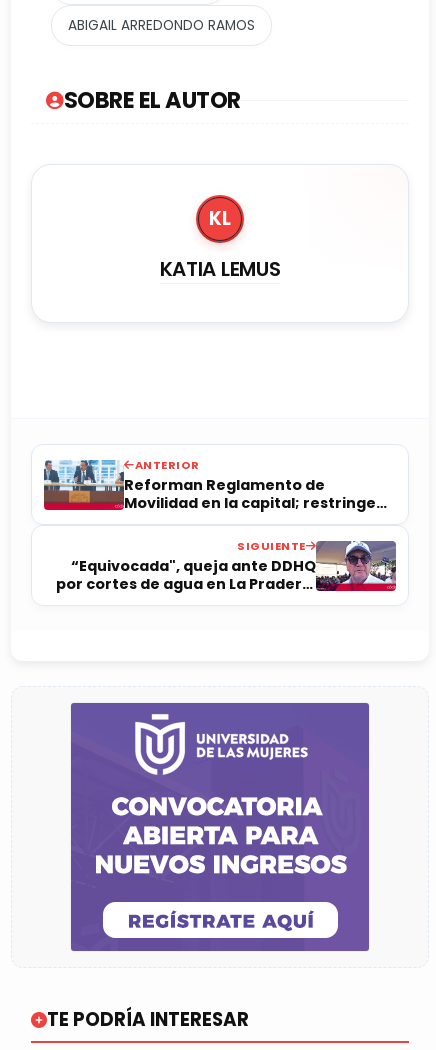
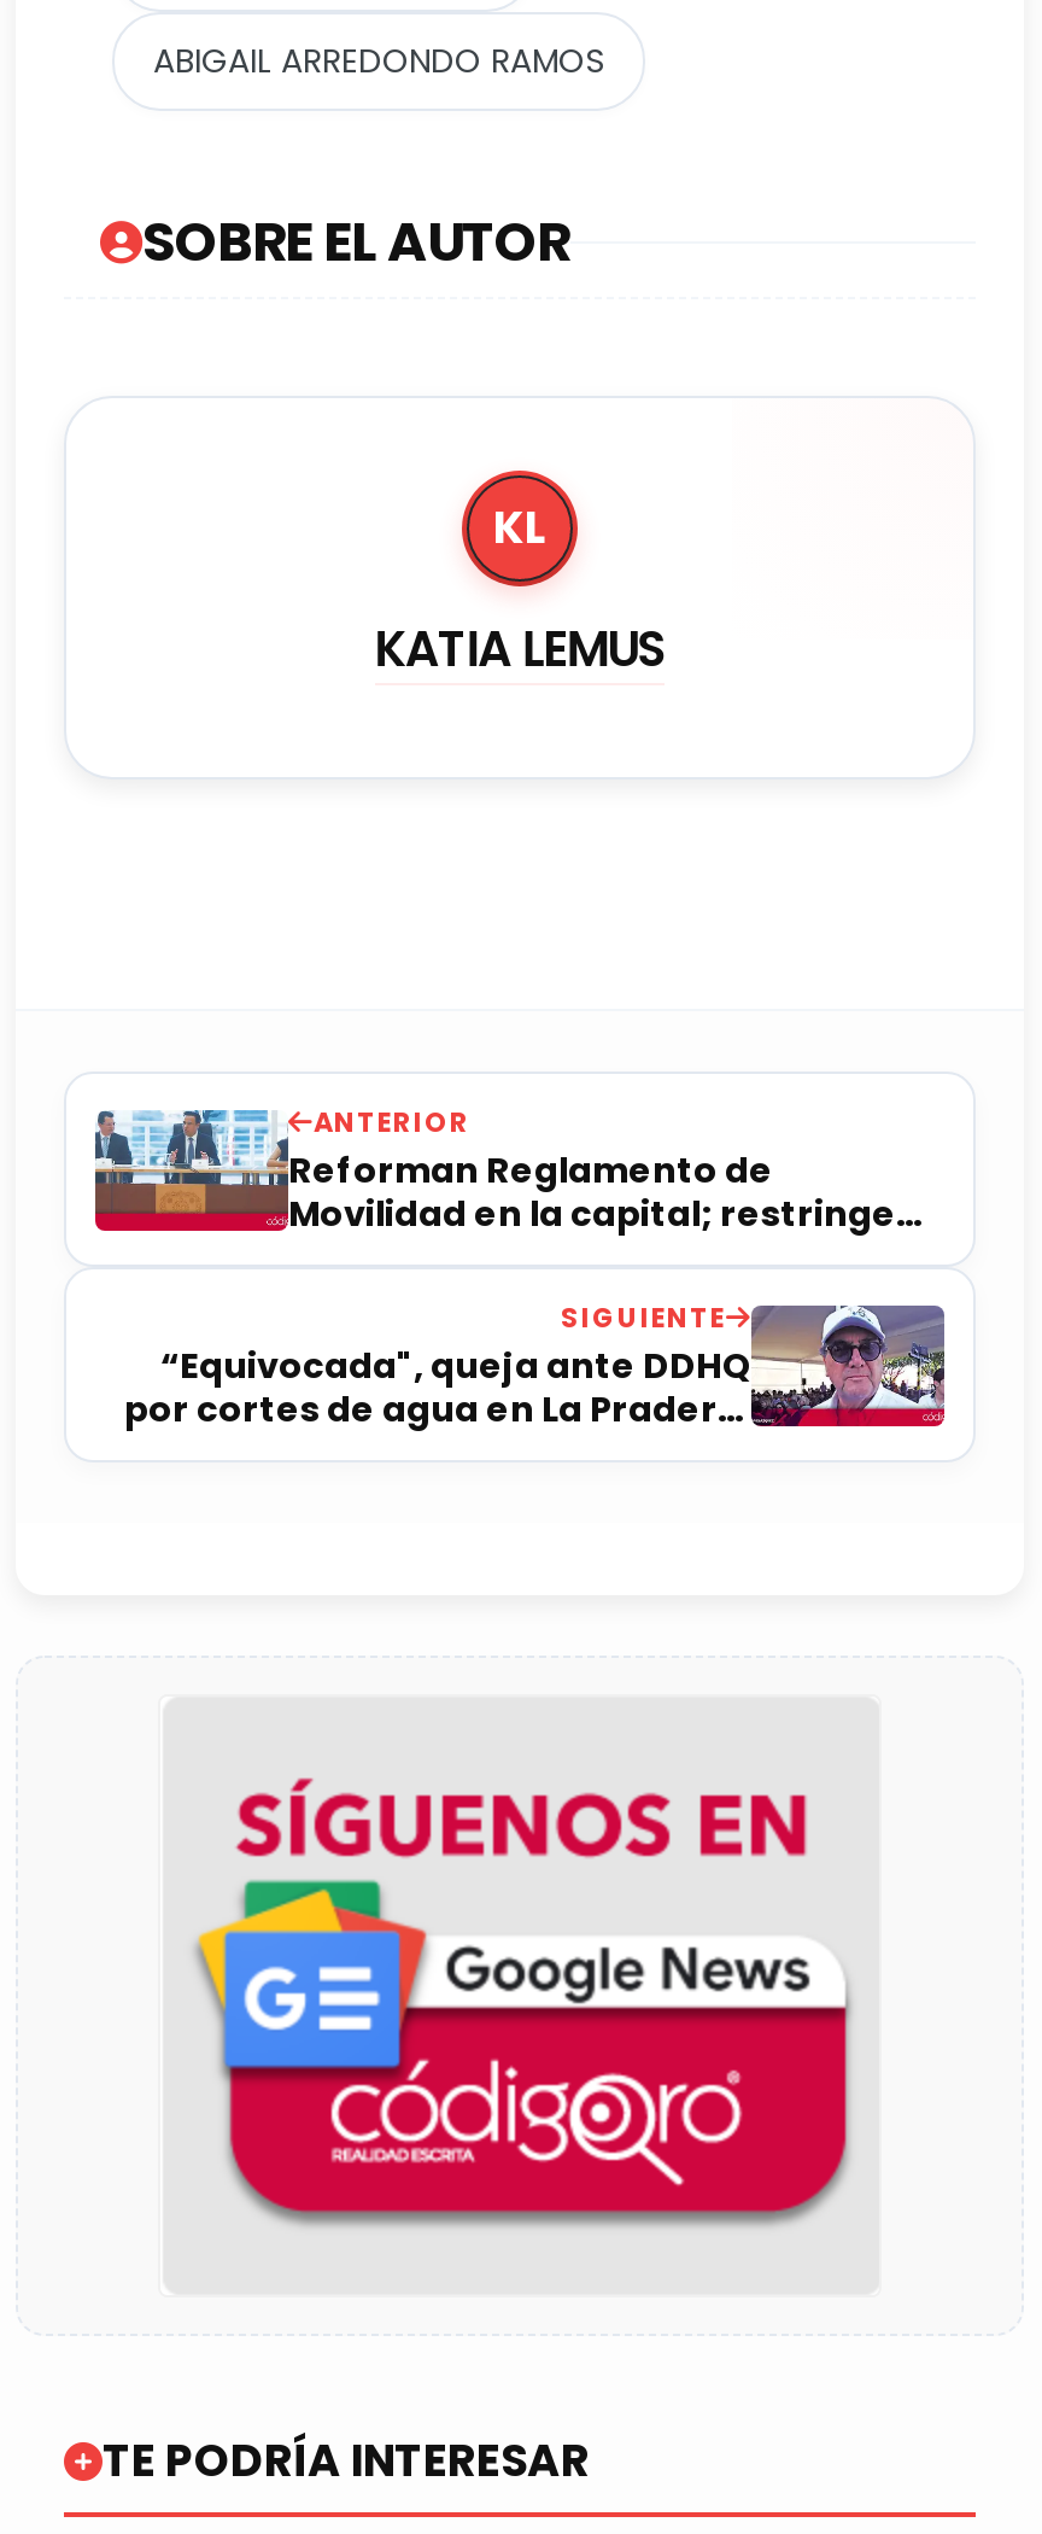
- [image]
+ [image]
